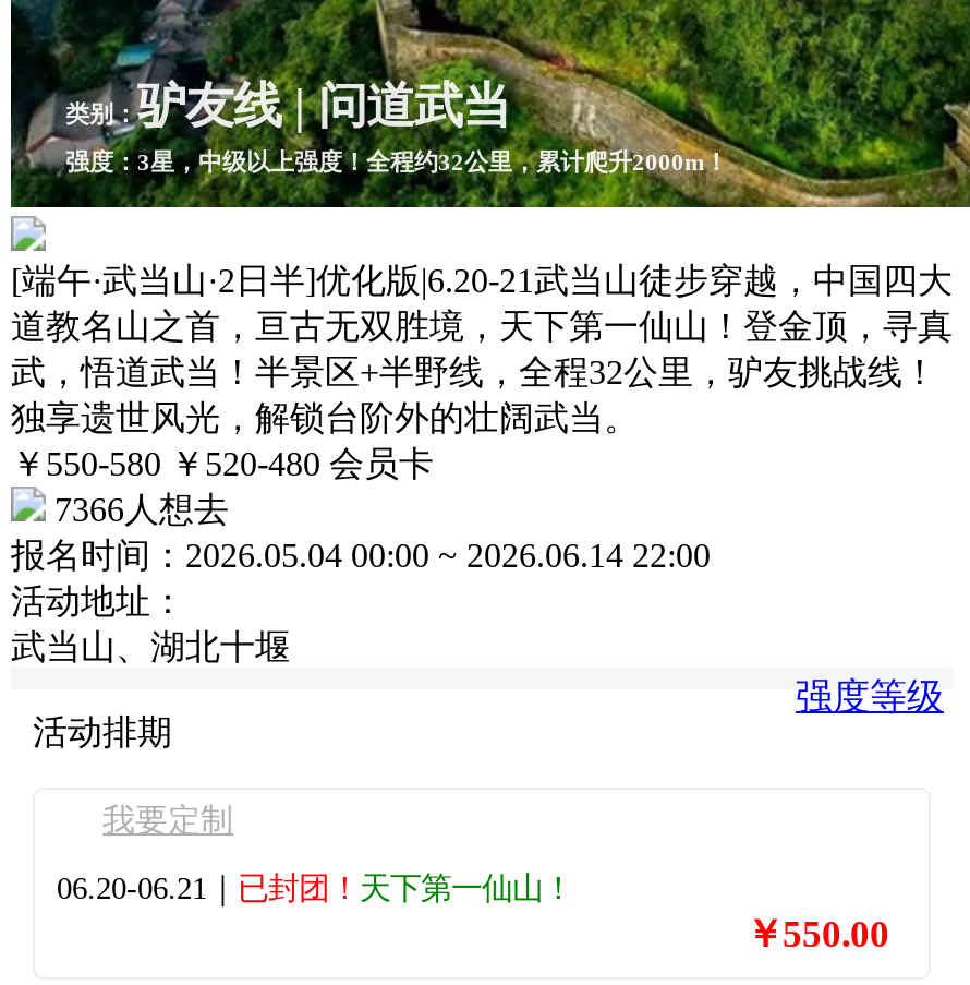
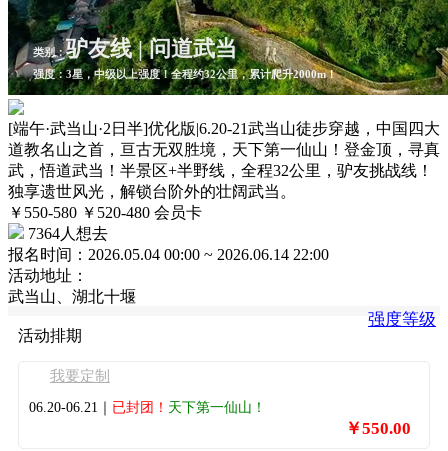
- 7366人想去
+ 7364人想去
